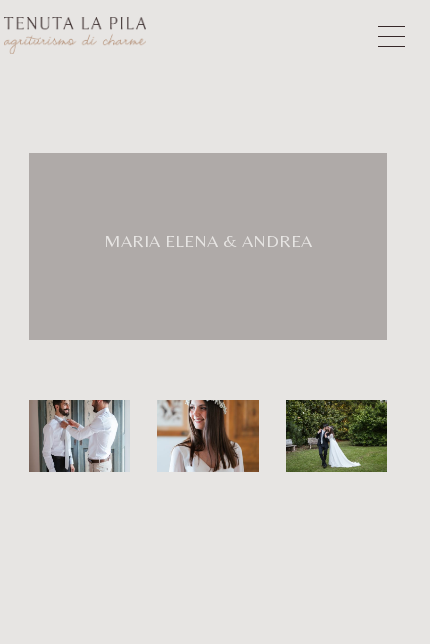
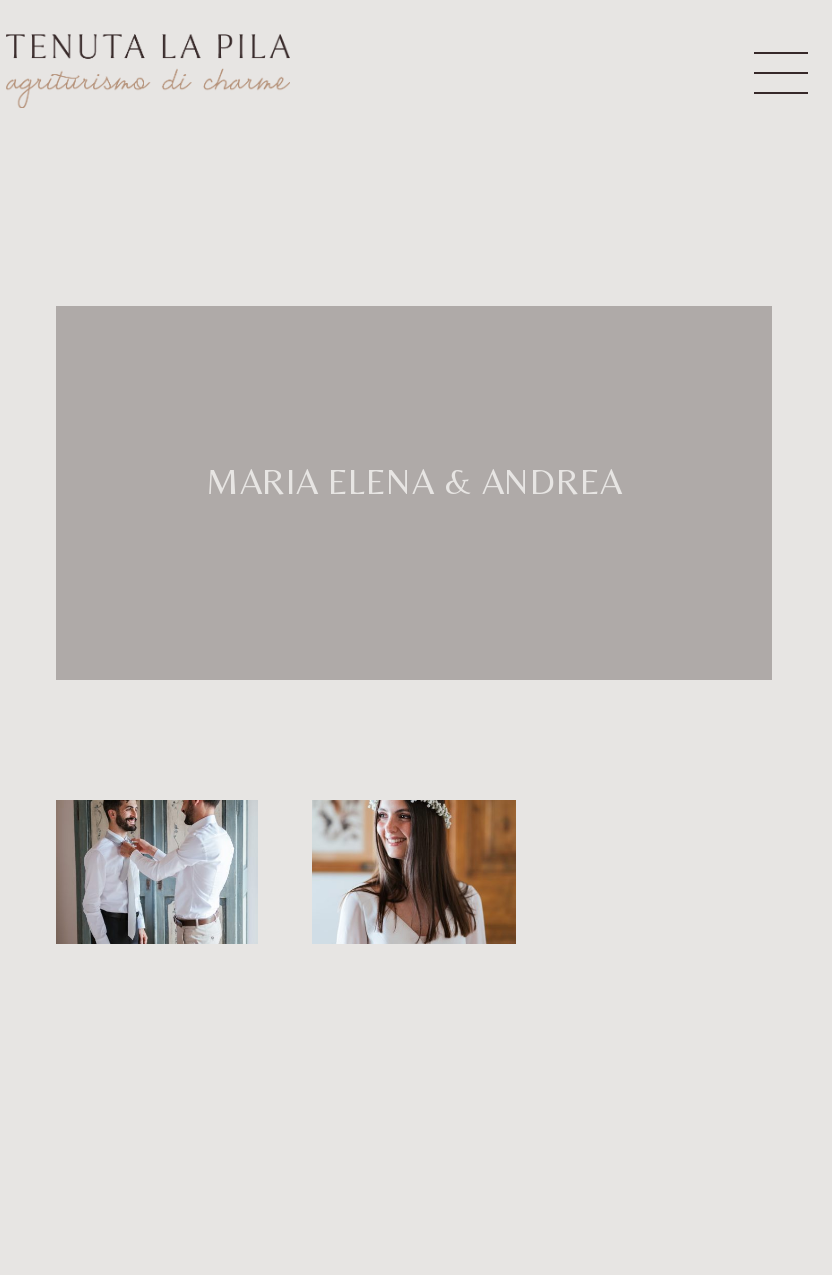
- [image]
